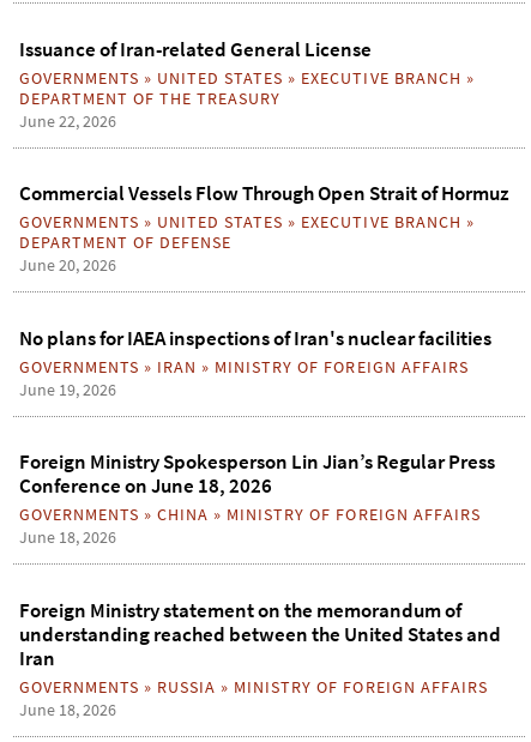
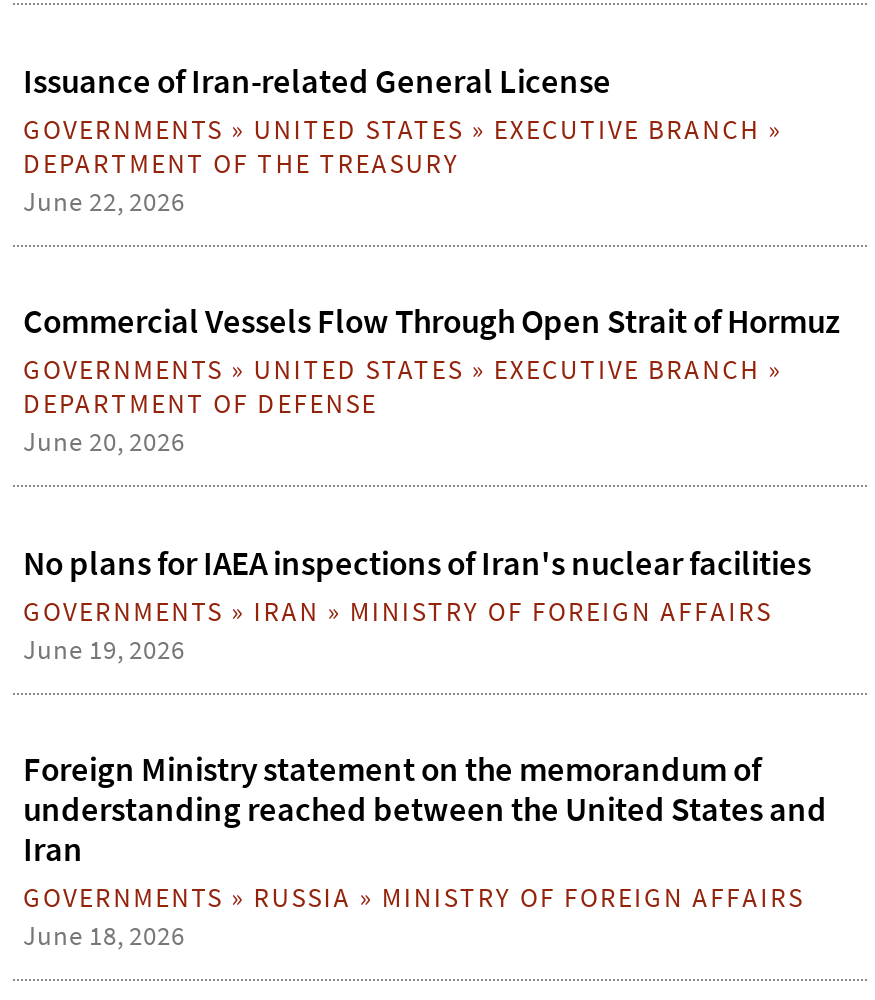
- Foreign Ministry Spokesperson Lin Jian’s Regular Press
- Conference on June 18, 2026
- GOVERNMENTS» CHINA» MINISTRY OF FOREIGN AFFAIRS
- June 18, 2026
